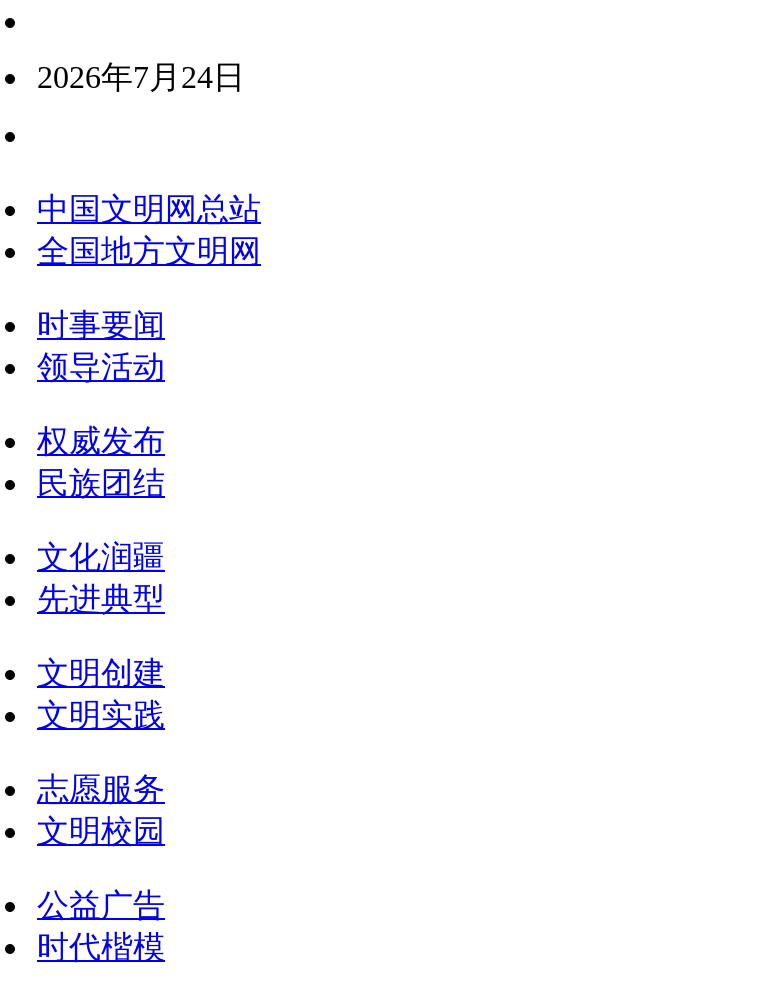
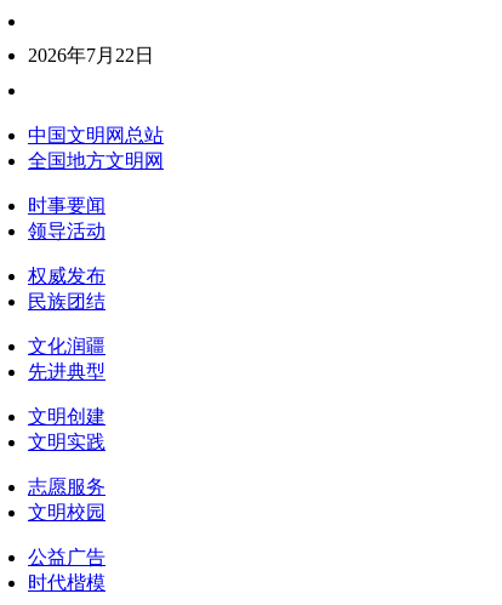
- 2026年7月24日
+ 2026年7月22日
